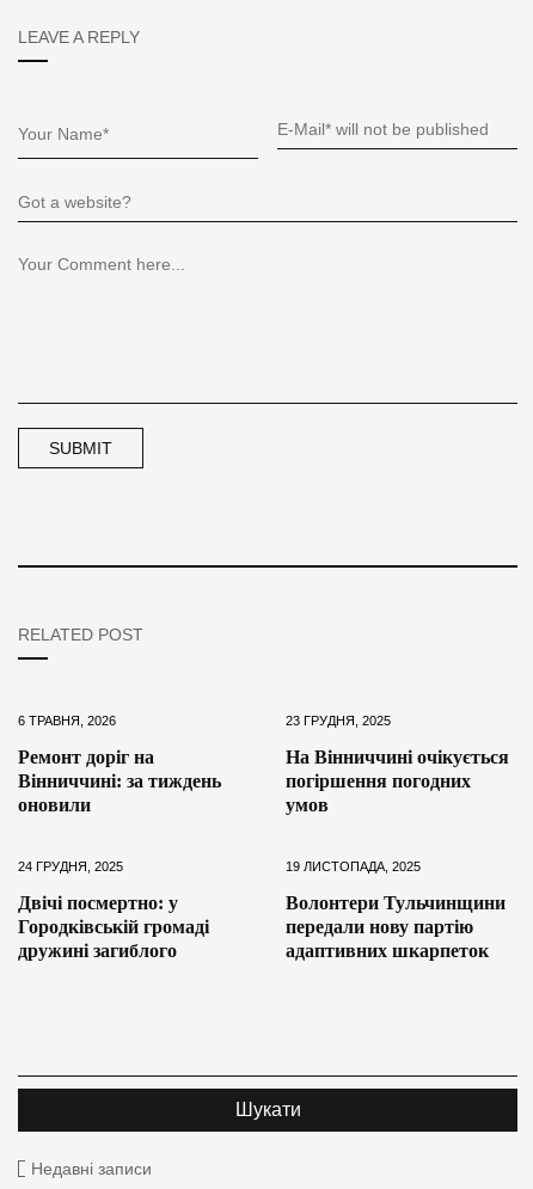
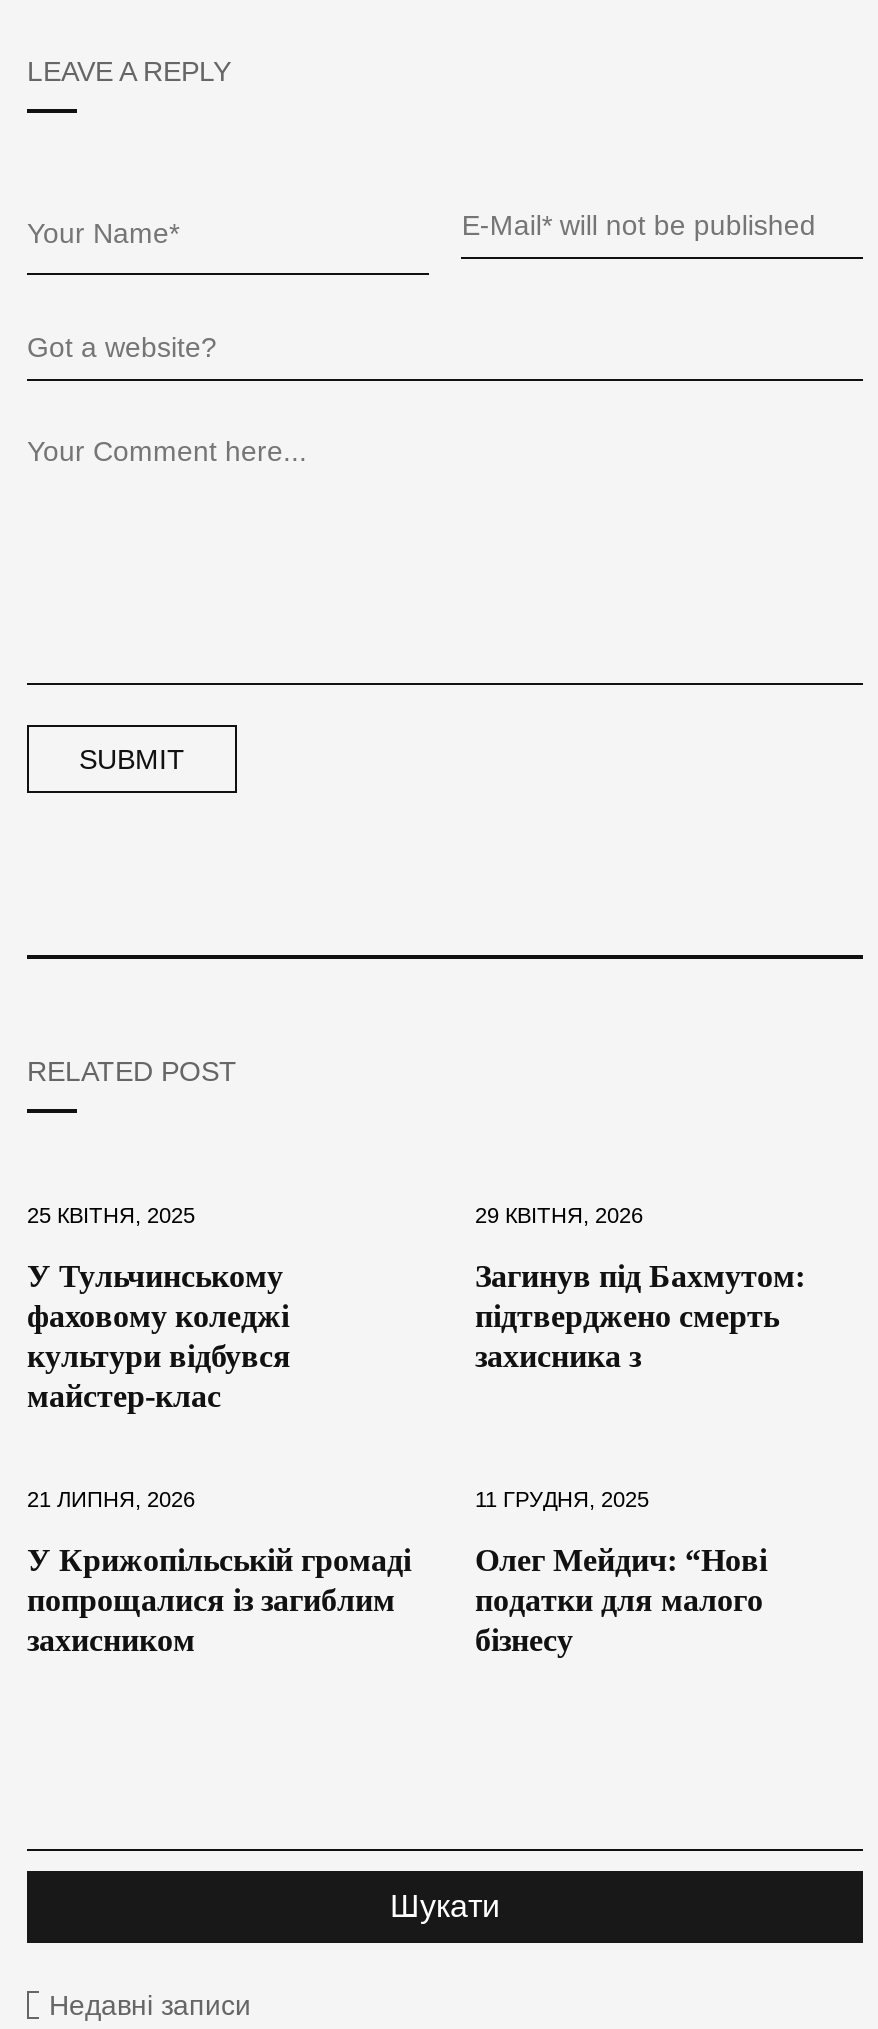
- 6 ТРАВНЯ, 2026
+ 25 КВІТНЯ, 2025

- 23 ГРУДНЯ, 2025
+ 29 КВІТНЯ, 2026

- Ремонт доріг на
- Вінниччині: за тиждень
- оновили
+ У Тульчинському
+ фаховому коледжі
+ культури відбувся
+ майстер-клас

- На Вінниччині очікується
- погіршення погодних
- умов
+ Загинув під Бахмутом:
+ підтверджено смерть
+ захисника з

- 24 ГРУДНЯ, 2025
+ 21 ЛИПНЯ, 2026

- 19 ЛИСТОПАДА, 2025
+ 11 ГРУДНЯ, 2025

- Двічі посмертно: у
- Городківській громаді
- дружині загиблого
+ У Крижопільській громаді
+ попрощалися із загиблим
+ захисником

- Волонтери Тульчинщини
- передали нову партію
- адаптивних шкарпеток
+ Олег Мейдич: “Нові
+ податки для малого
+ бізнесу
